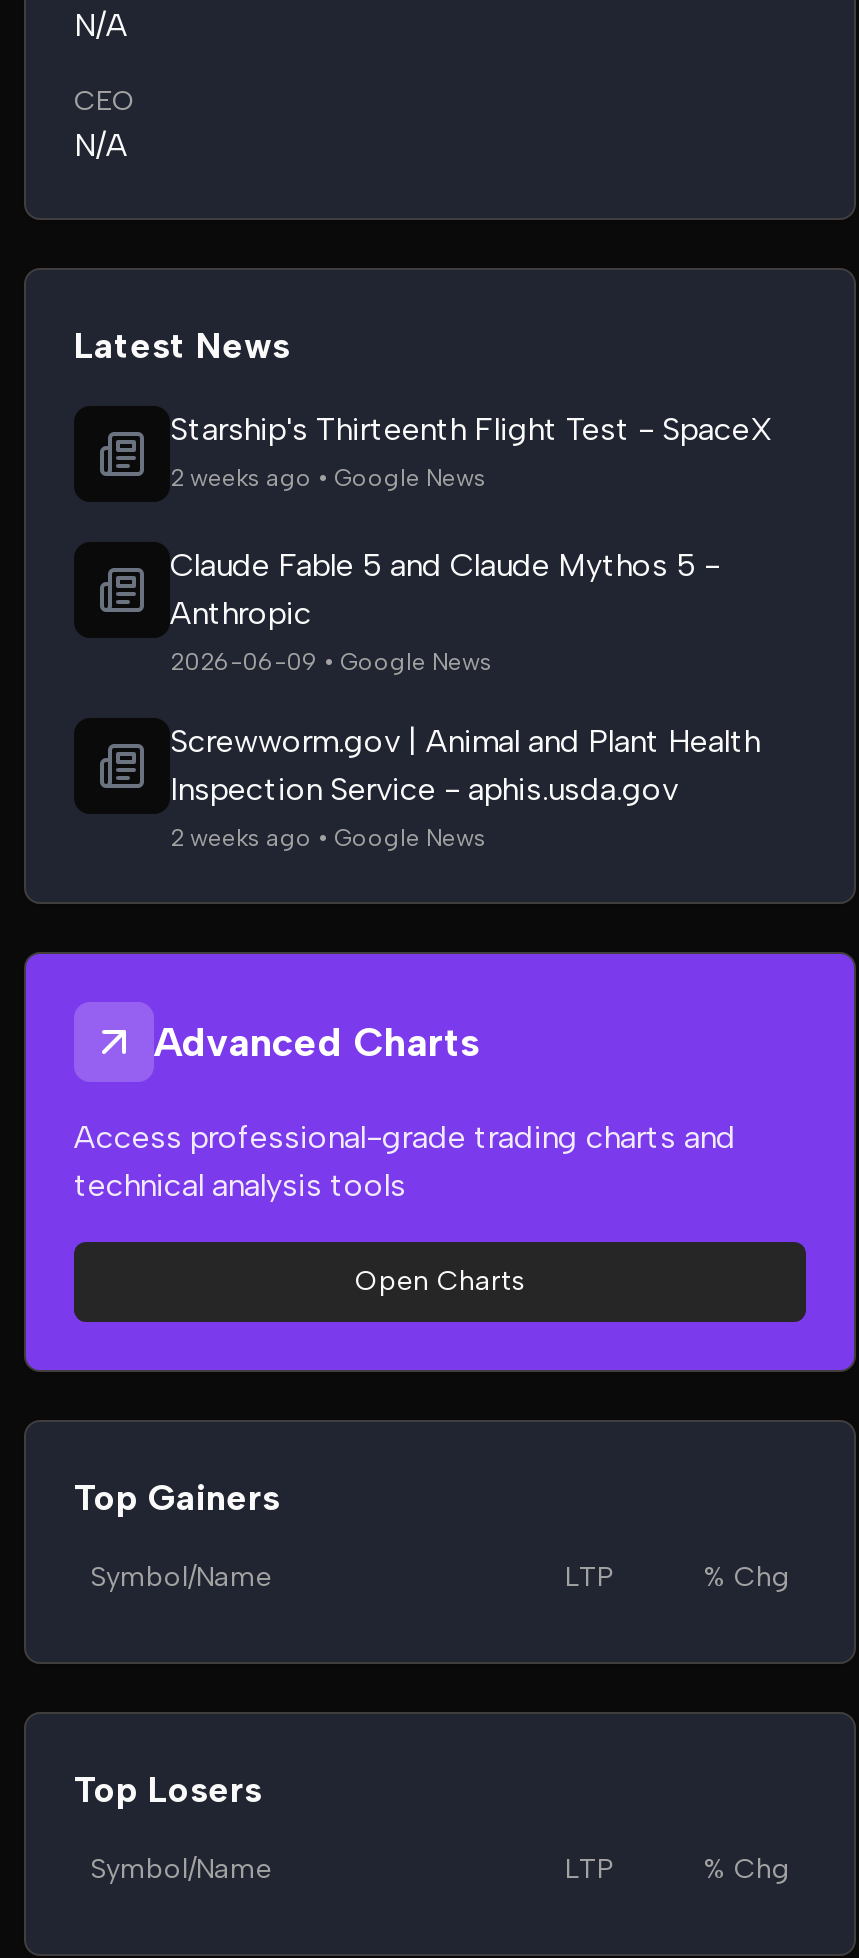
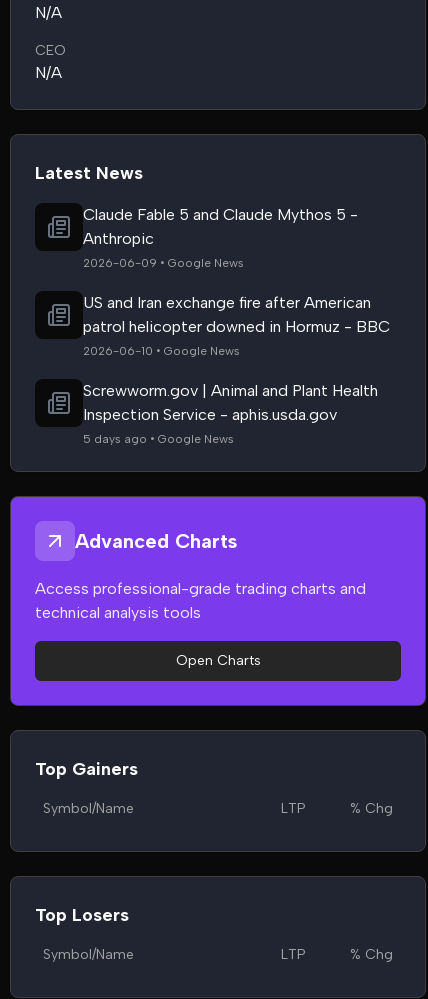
- Starship's Thirteenth Flight Test - SpaceX
- 2 weeks ago • Google News

moved up: Claude Fable 5 and Claude Mythos 5 - | Anthropic | 2026-06-09 • Google News

+ US and Iran exchange fire after American
+ patrol helicopter downed in Hormuz - BBC
+ 2026-06-10 • Google News

- 2 weeks ago • Google News
+ 5 days ago • Google News
